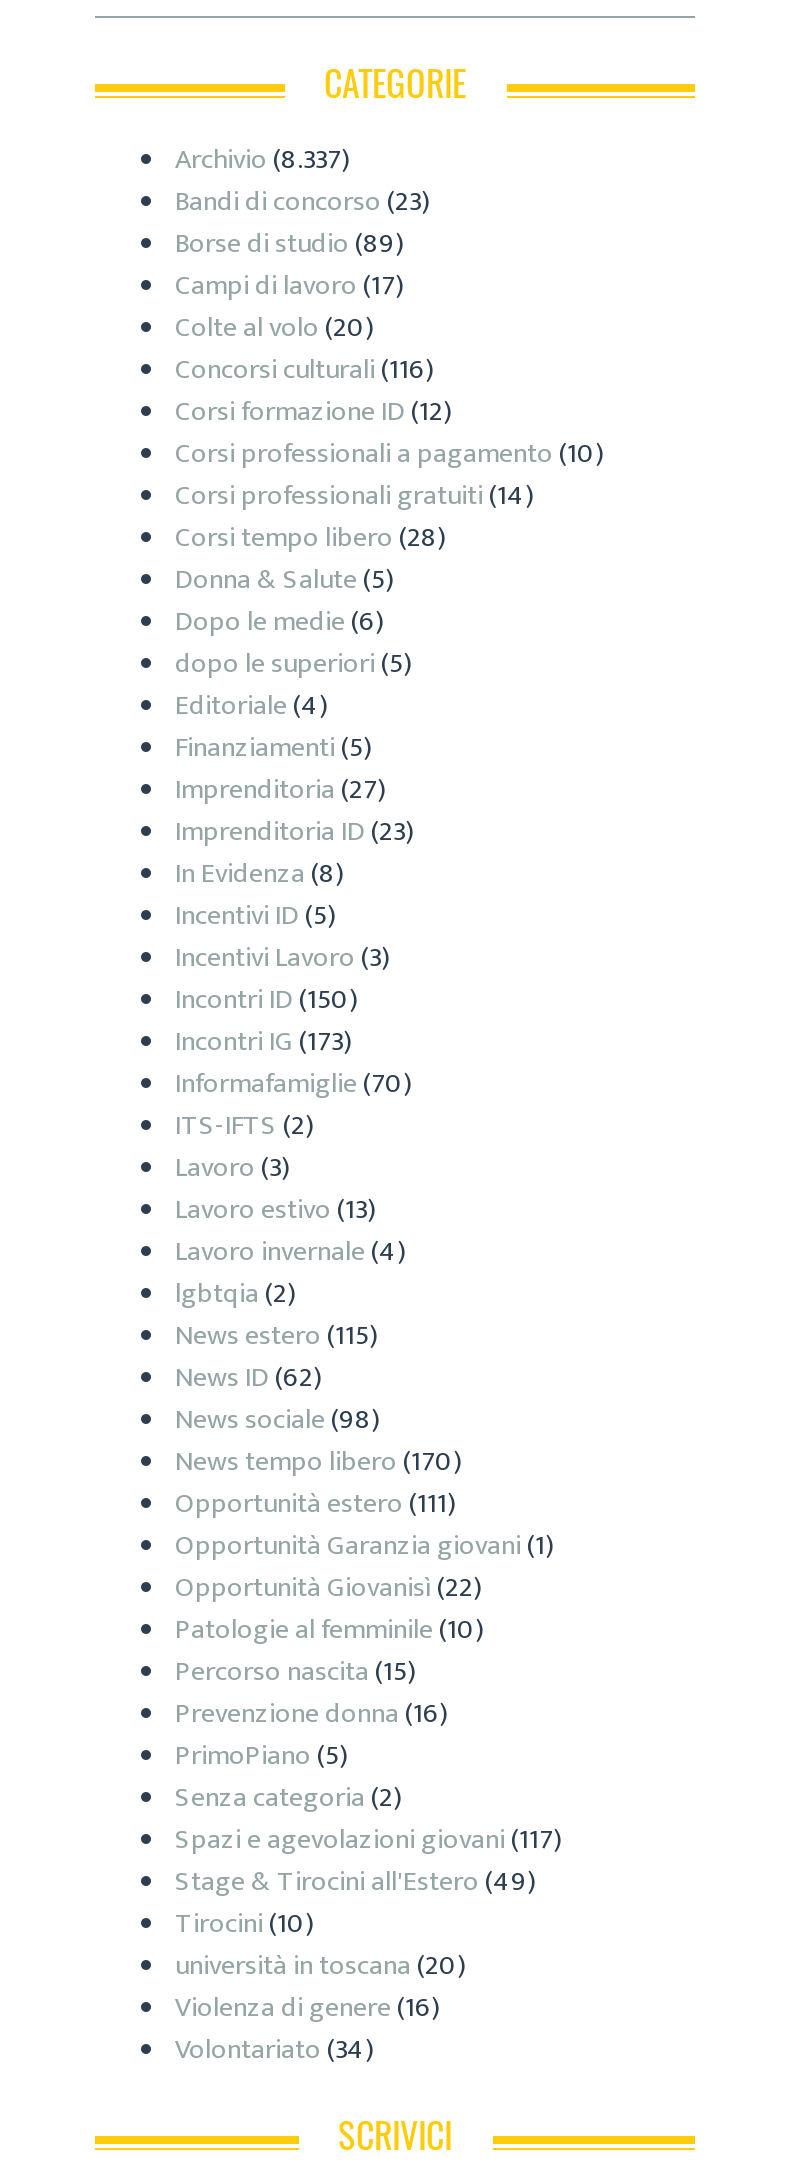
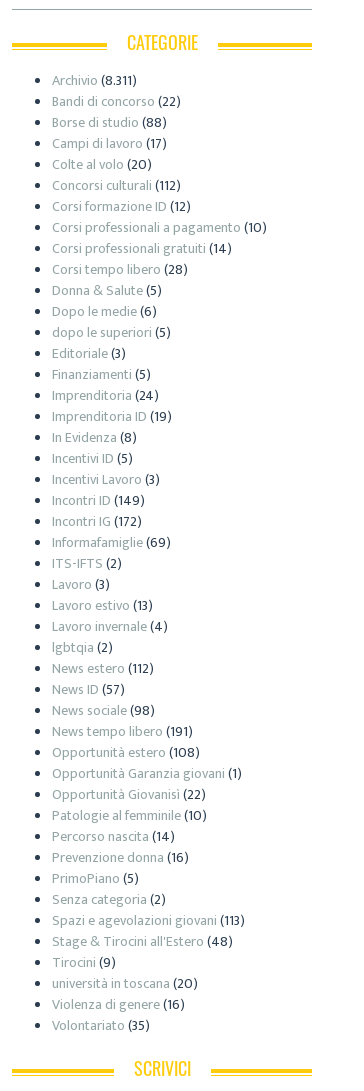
- Archivio (8.337)
+ Archivio (8.311)

- Bandi di concorso (23)
+ Bandi di concorso (22)

- Borse di studio (89)
+ Borse di studio (88)

- Concorsi culturali (116)
+ Concorsi culturali (112)

- Editoriale (4)
+ Editoriale (3)

- Imprenditoria (27)
+ Imprenditoria (24)

- Imprenditoria ID (23)
+ Imprenditoria ID (19)

- Incontri ID (150)
+ Incontri ID (149)

- Incontri IG (173)
+ Incontri IG (172)

- Informafamiglie (70)
+ Informafamiglie (69)

- News estero (115)
+ News estero (112)

- News ID (62)
+ News ID (57)

- News tempo libero (170)
+ News tempo libero (191)

- Opportunità estero (111)
+ Opportunità estero (108)

- Percorso nascita (15)
+ Percorso nascita (14)

- Spazi e agevolazioni giovani (117)
+ Spazi e agevolazioni giovani (113)

- Stage & Tirocini all'Estero (49)
+ Stage & Tirocini all'Estero (48)

- Tirocini (10)
+ Tirocini (9)

- Volontariato (34)
+ Volontariato (35)
